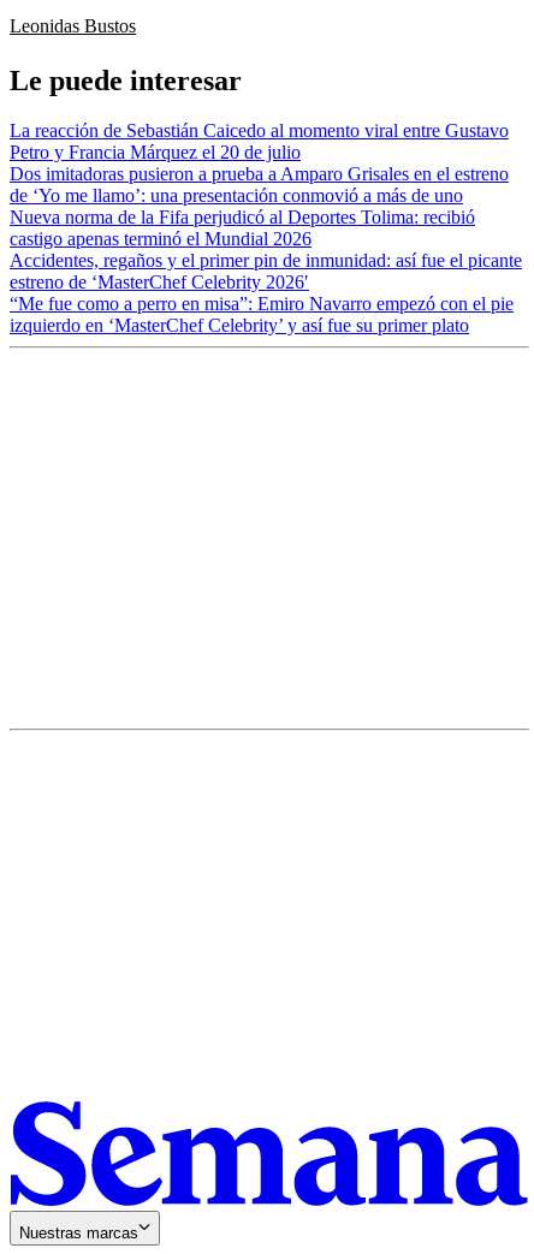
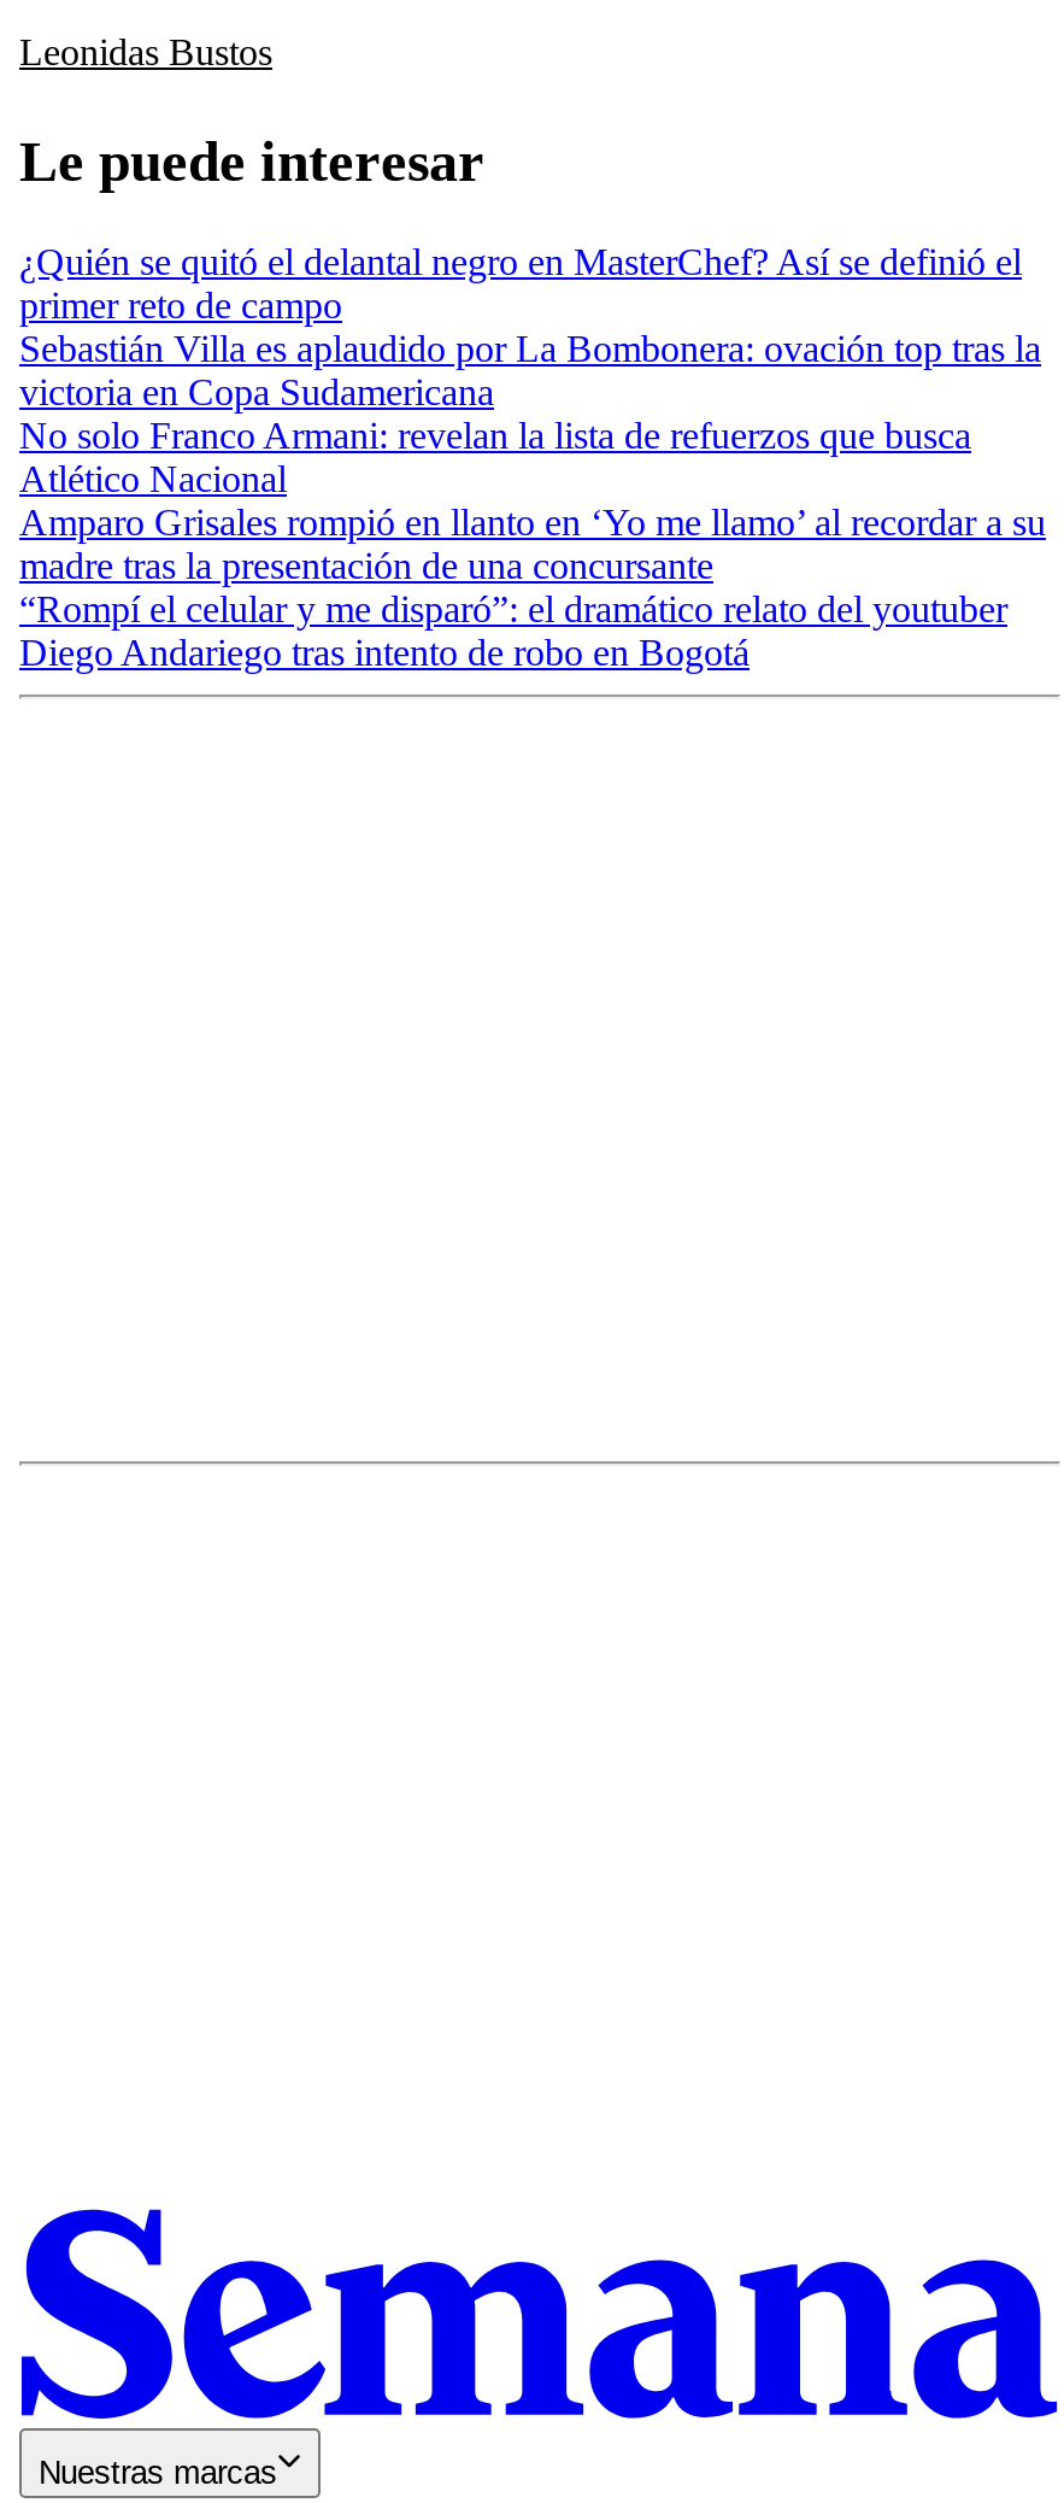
- La reacción de Sebastián Caicedo al momento viral entre Gustavo
- Petro y Francia Márquez el 20 de julio
- Dos imitadoras pusieron a prueba a Amparo Grisales en el estreno
- de ‘Yo me llamo’: una presentación conmovió a más de uno
- Nueva norma de la Fifa perjudicó al Deportes Tolima: recibió
- castigo apenas terminó el Mundial 2026
- Accidentes, regaños y el primer pin de inmunidad: así fue el picante
- estreno de ‘MasterChef Celebrity 2026′
- “Me fue como a perro en misa”: Emiro Navarro empezó con el pie
- izquierdo en ‘MasterChef Celebrity’ y así fue su primer plato
+ ¿Quién se quitó el delantal negro en MasterChef? Así se definió el
+ primer reto de campo
+ Sebastián Villa es aplaudido por La Bombonera: ovación top tras la
+ victoria en Copa Sudamericana
+ No solo Franco Armani: revelan la lista de refuerzos que busca
+ Atlético Nacional
+ Amparo Grisales rompió en llanto en ‘Yo me llamo’ al recordar a su
+ madre tras la presentación de una concursante
+ “Rompí el celular y me disparó”: el dramático relato del youtuber
+ Diego Andariego tras intento de robo en Bogotá
